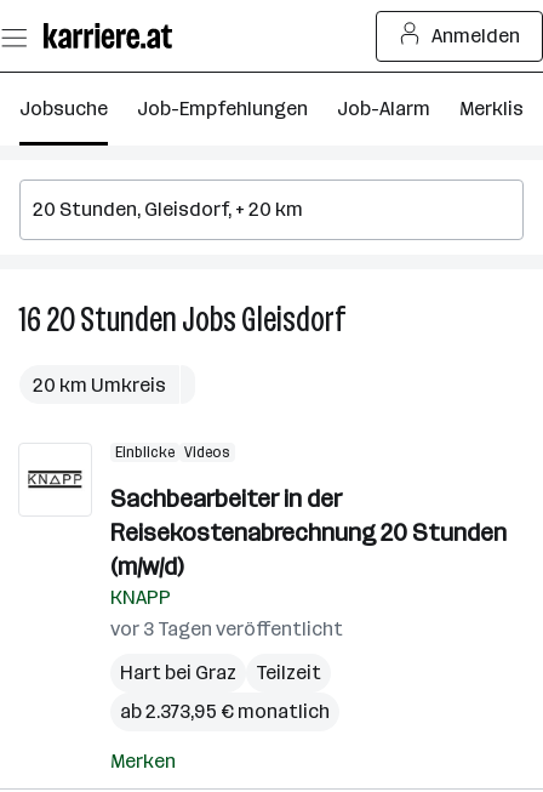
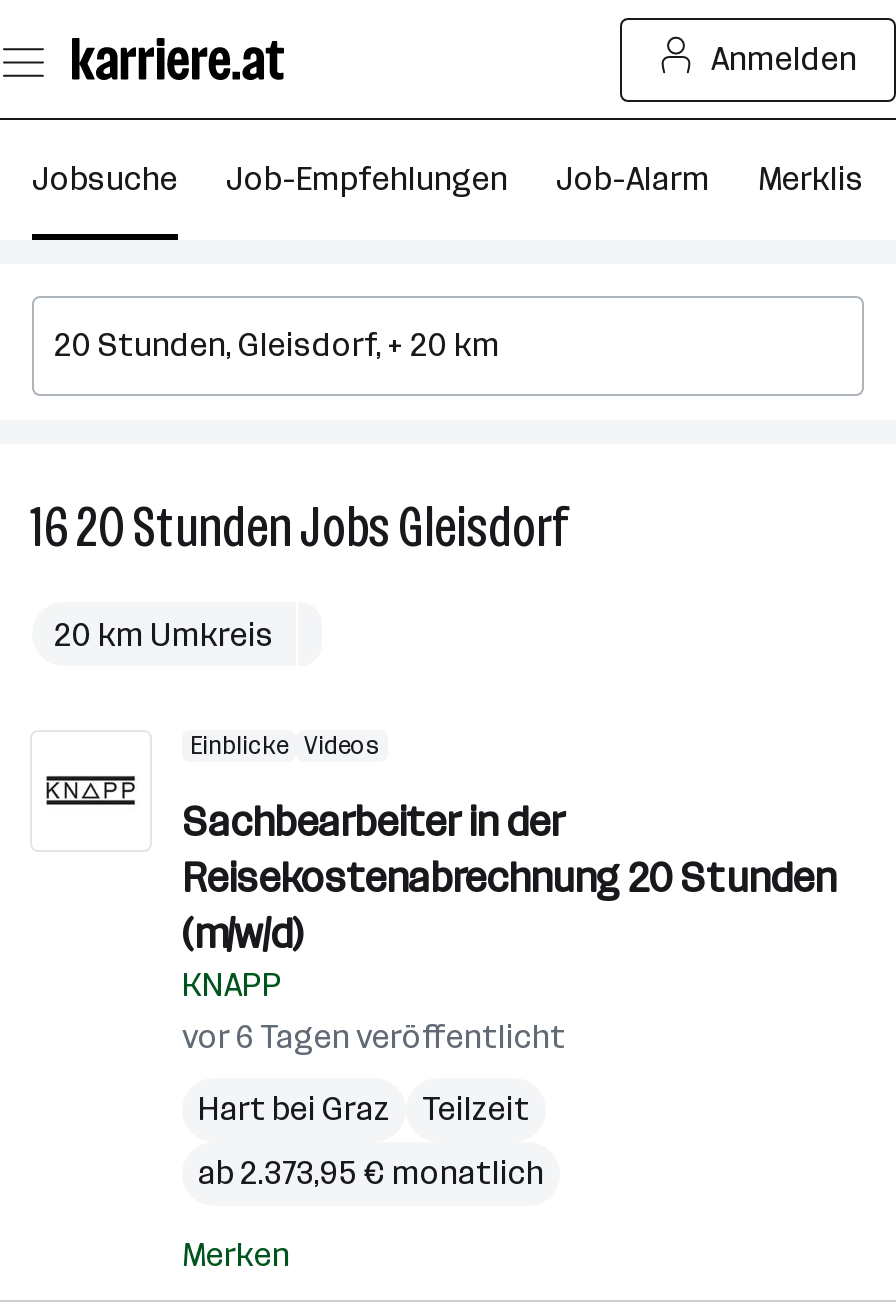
- vor 3 Tagen veröffentlicht
+ vor 6 Tagen veröffentlicht
